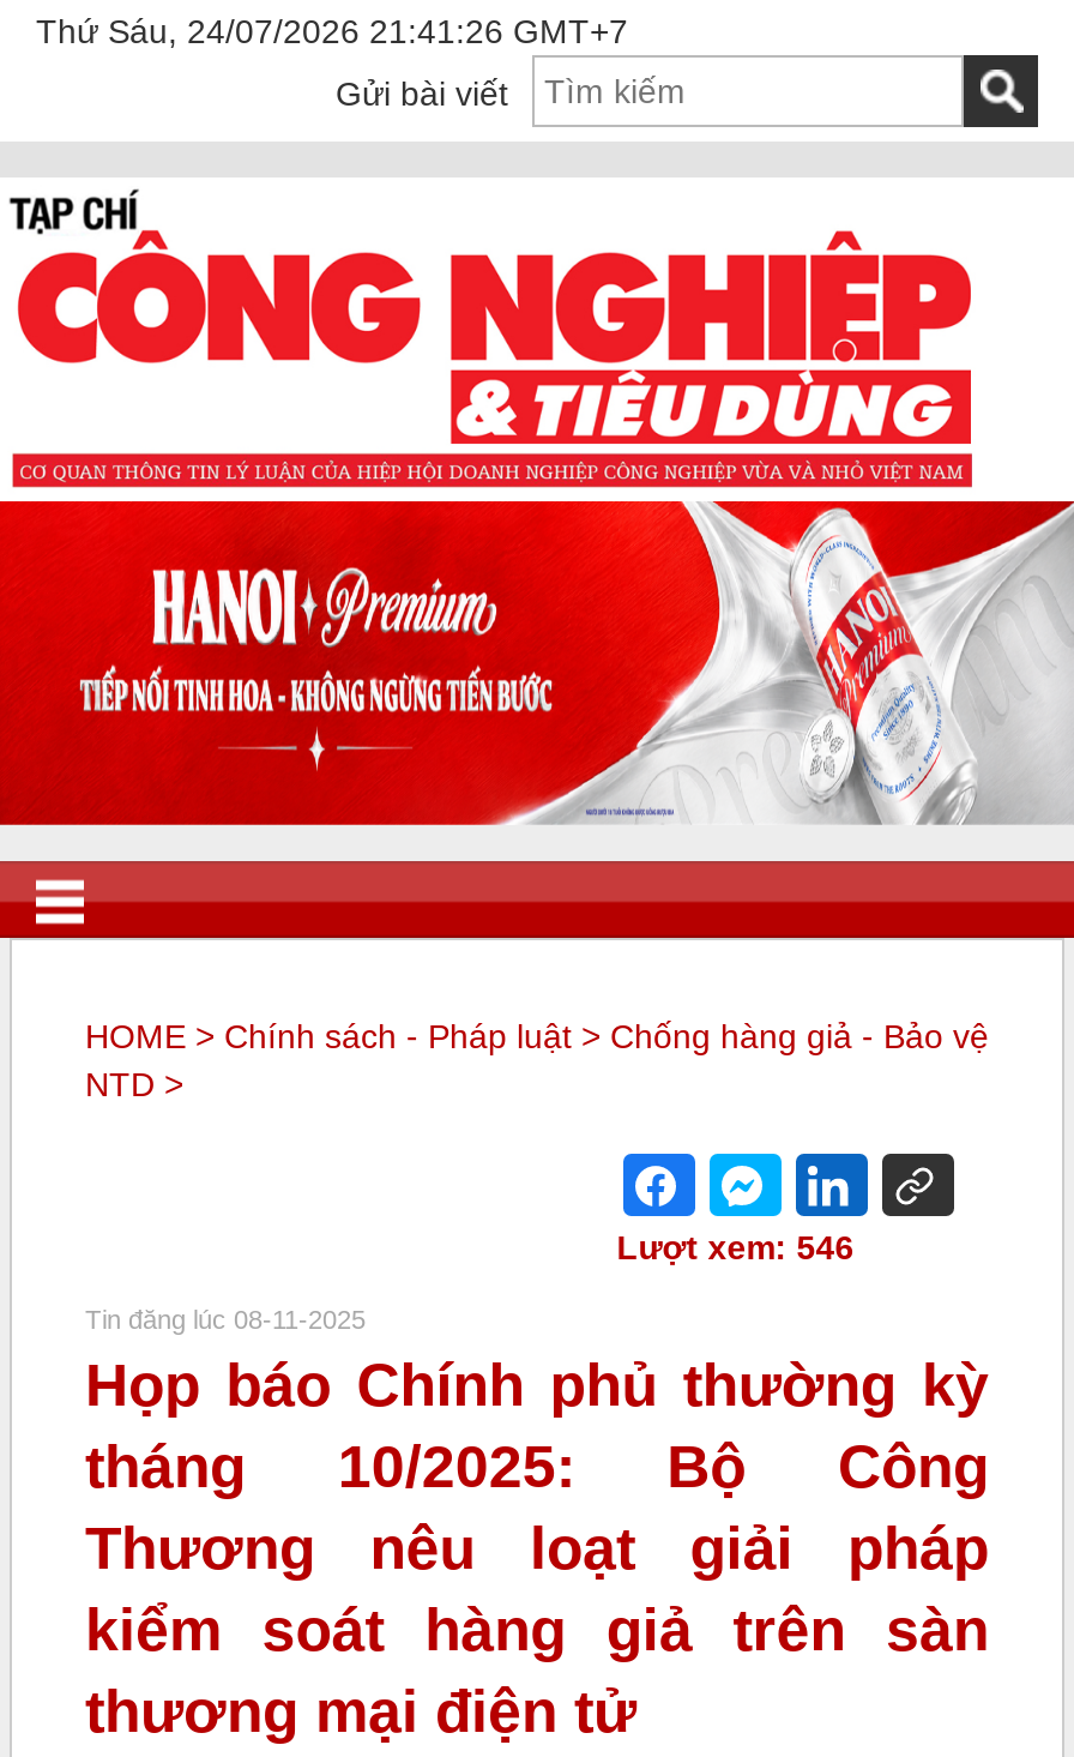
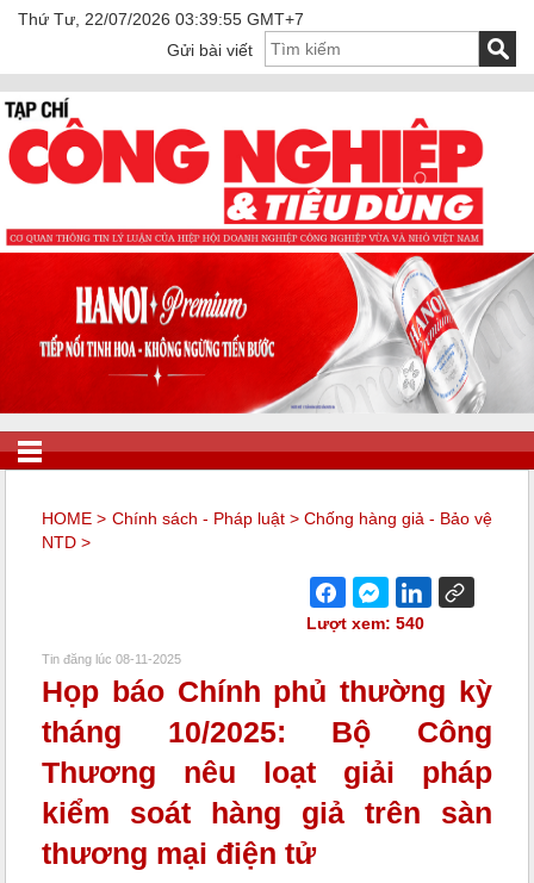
- Thứ Sáu, 24/07/2026 21:41:26 GMT+7
+ Thứ Tư, 22/07/2026 03:39:55 GMT+7

- Lượt xem: 546
+ Lượt xem: 540
